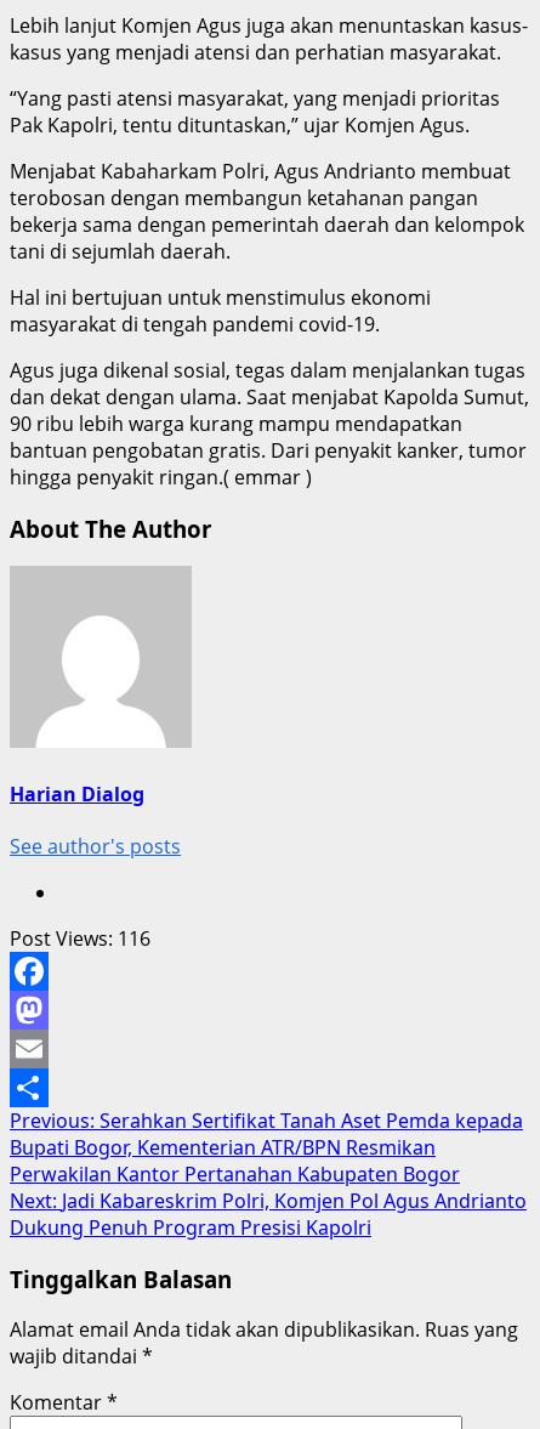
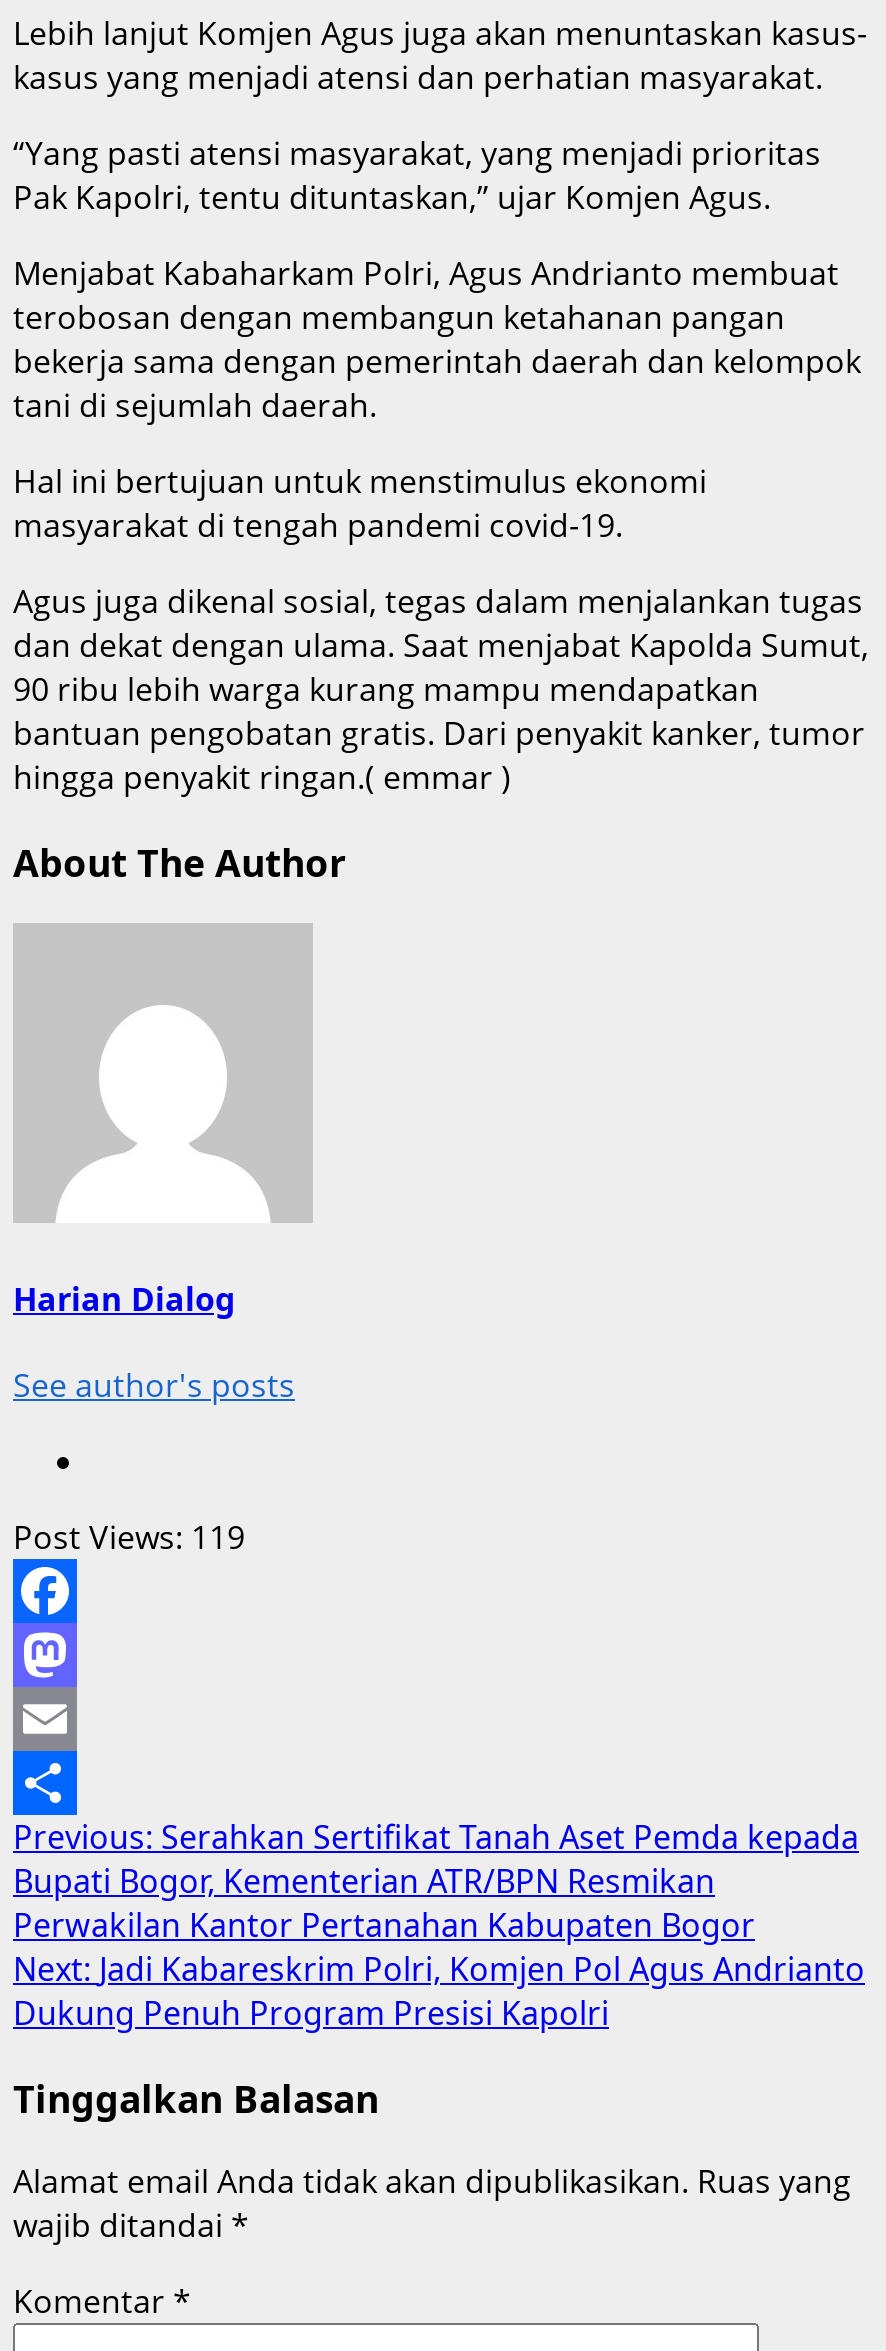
- Post Views: 116
+ Post Views: 119
